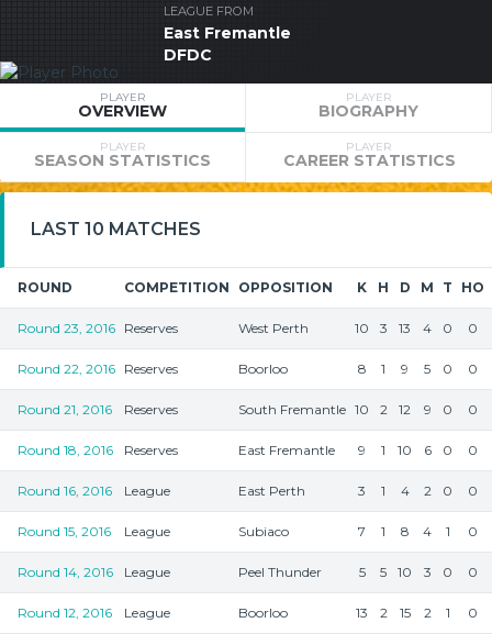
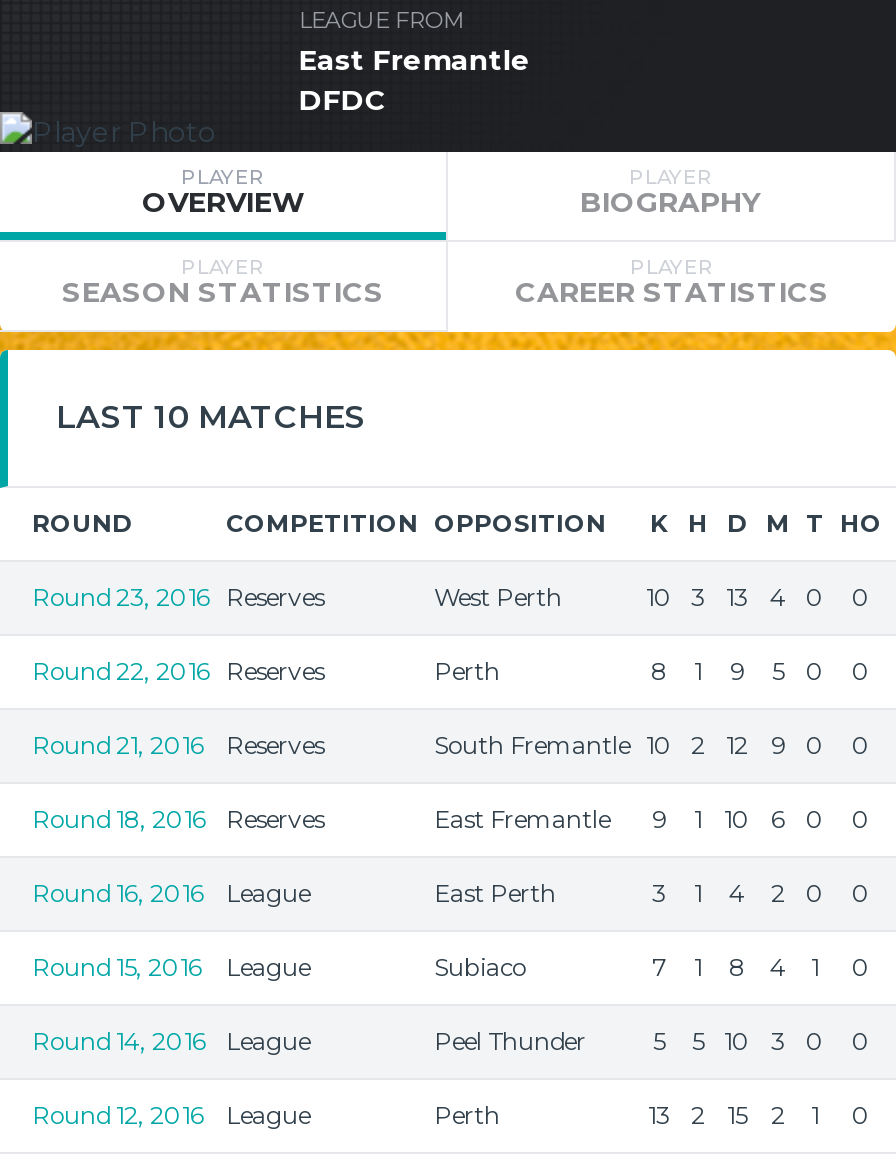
- Boorloo
+ Perth

- Boorloo
+ Perth
